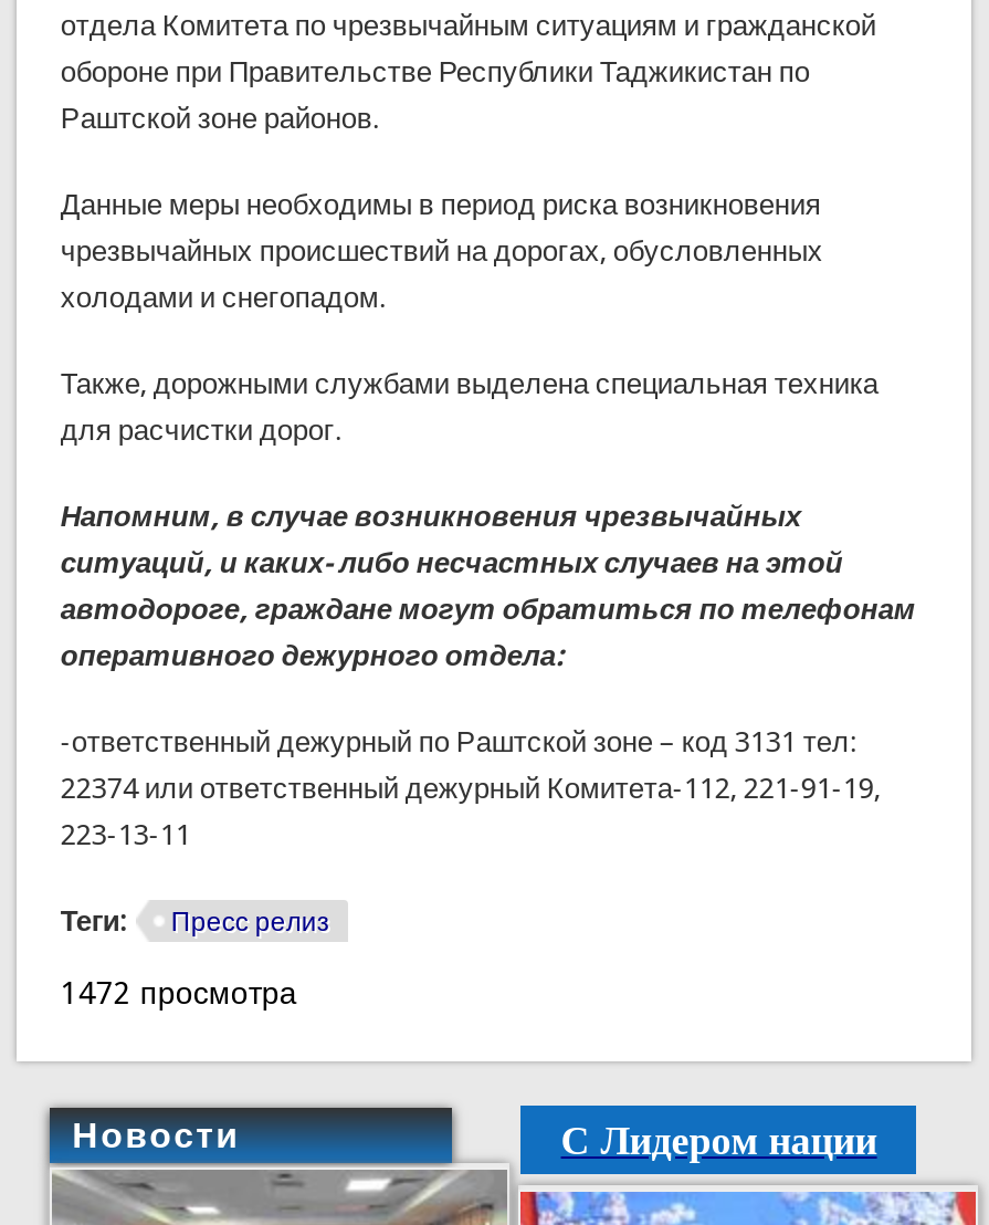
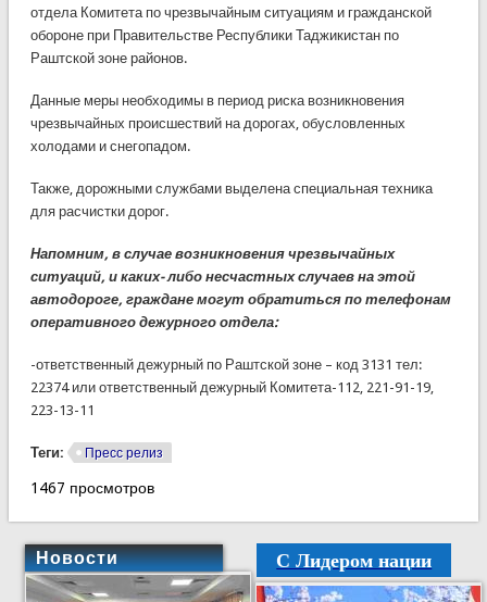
- 1472 просмотра
+ 1467 просмотров
